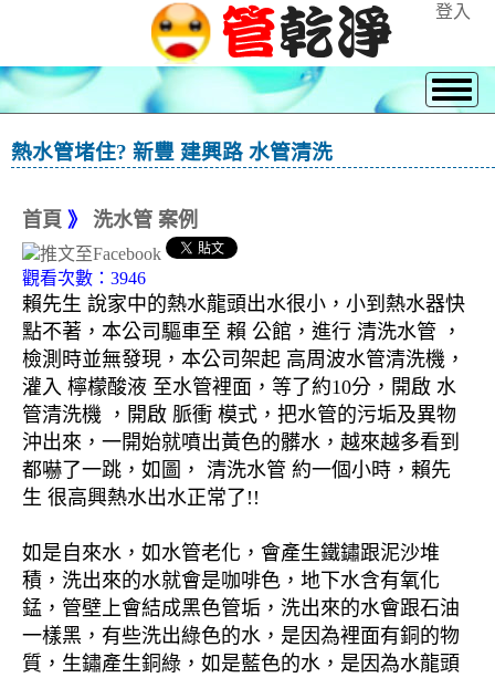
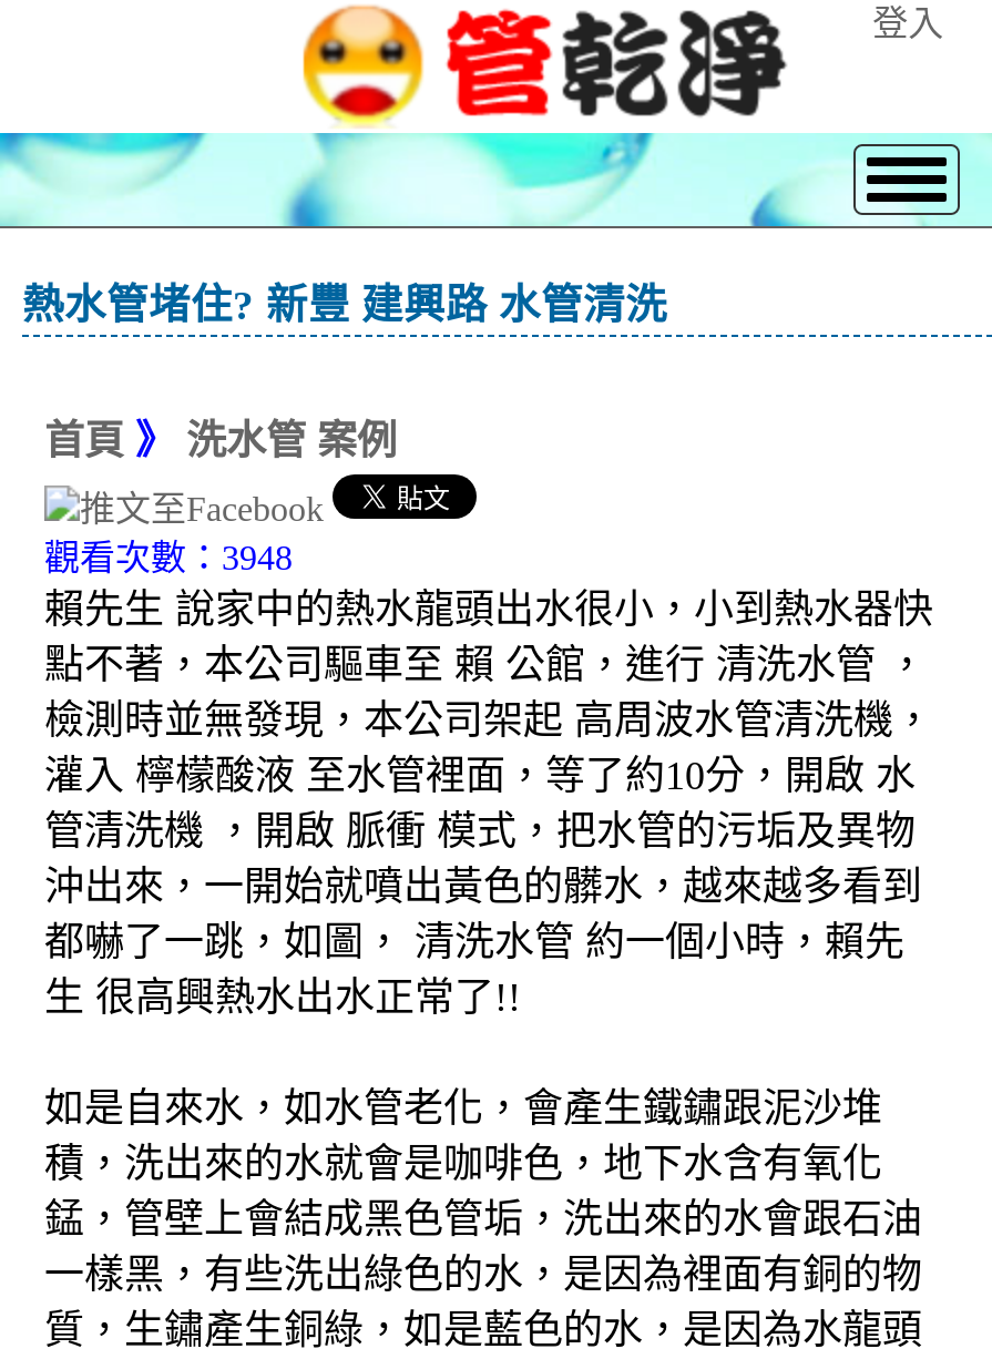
- 觀看次數：3946
+ 觀看次數：3948
